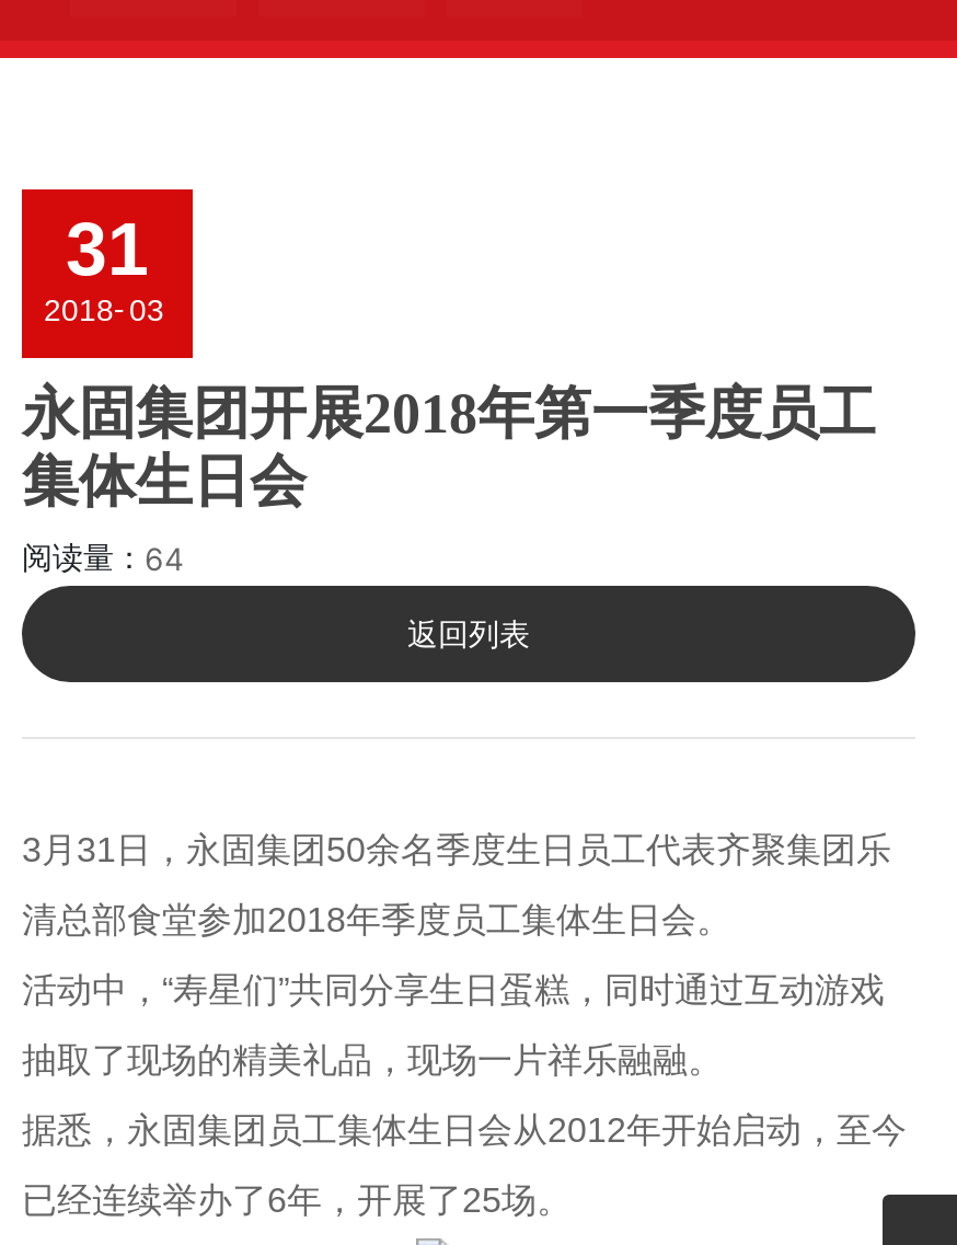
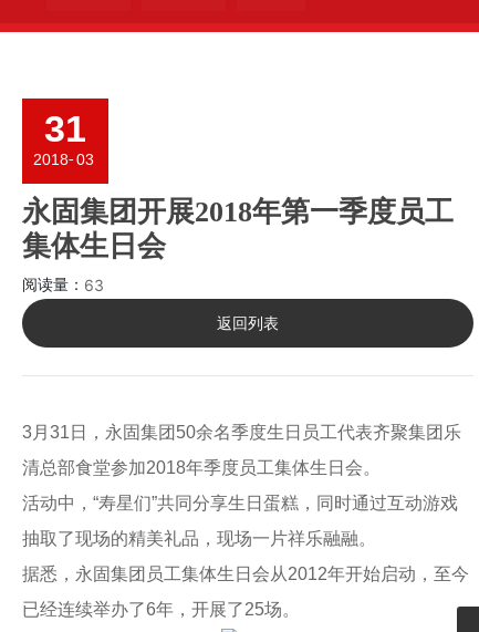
- 阅读量：64
+ 阅读量：63
